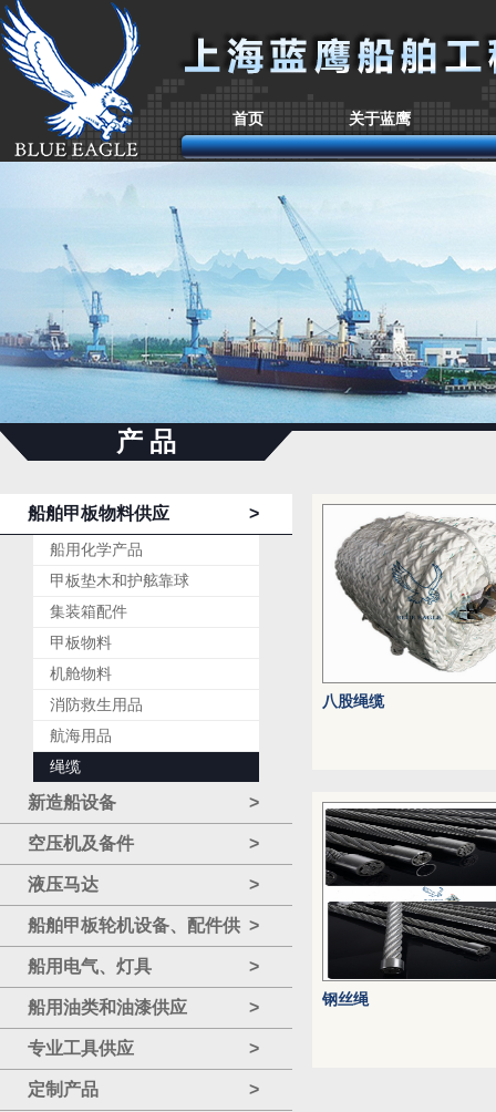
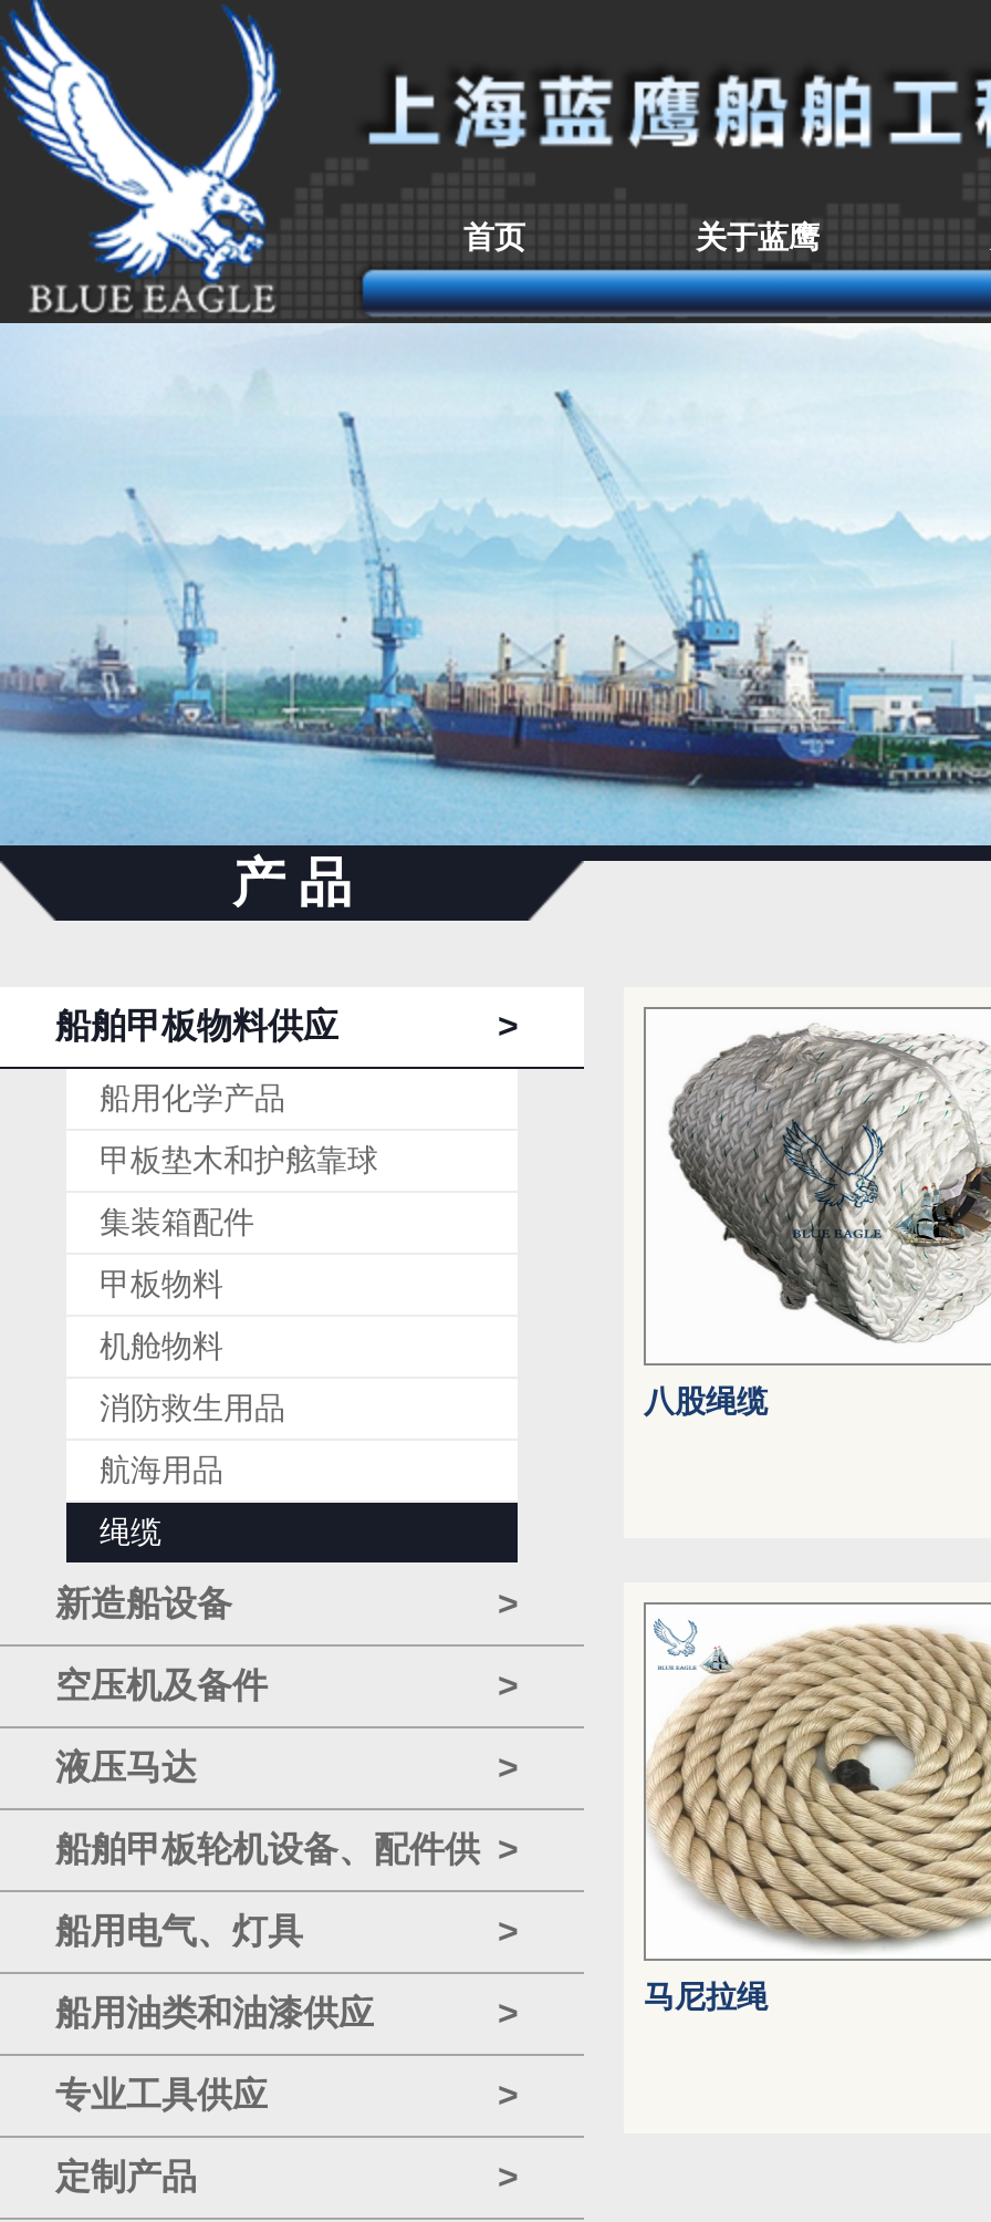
- [image]
- 钢丝绳
+ [image]
+ 马尼拉绳
